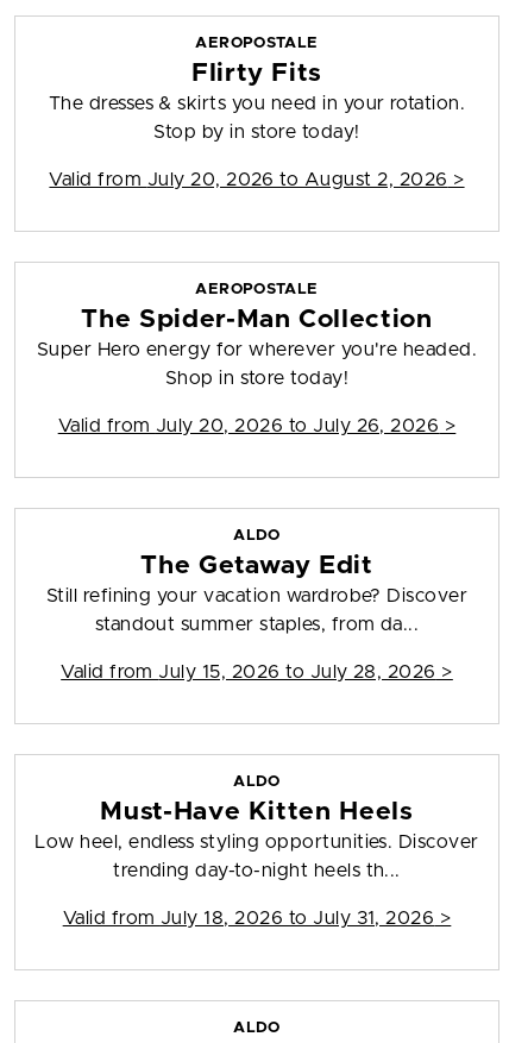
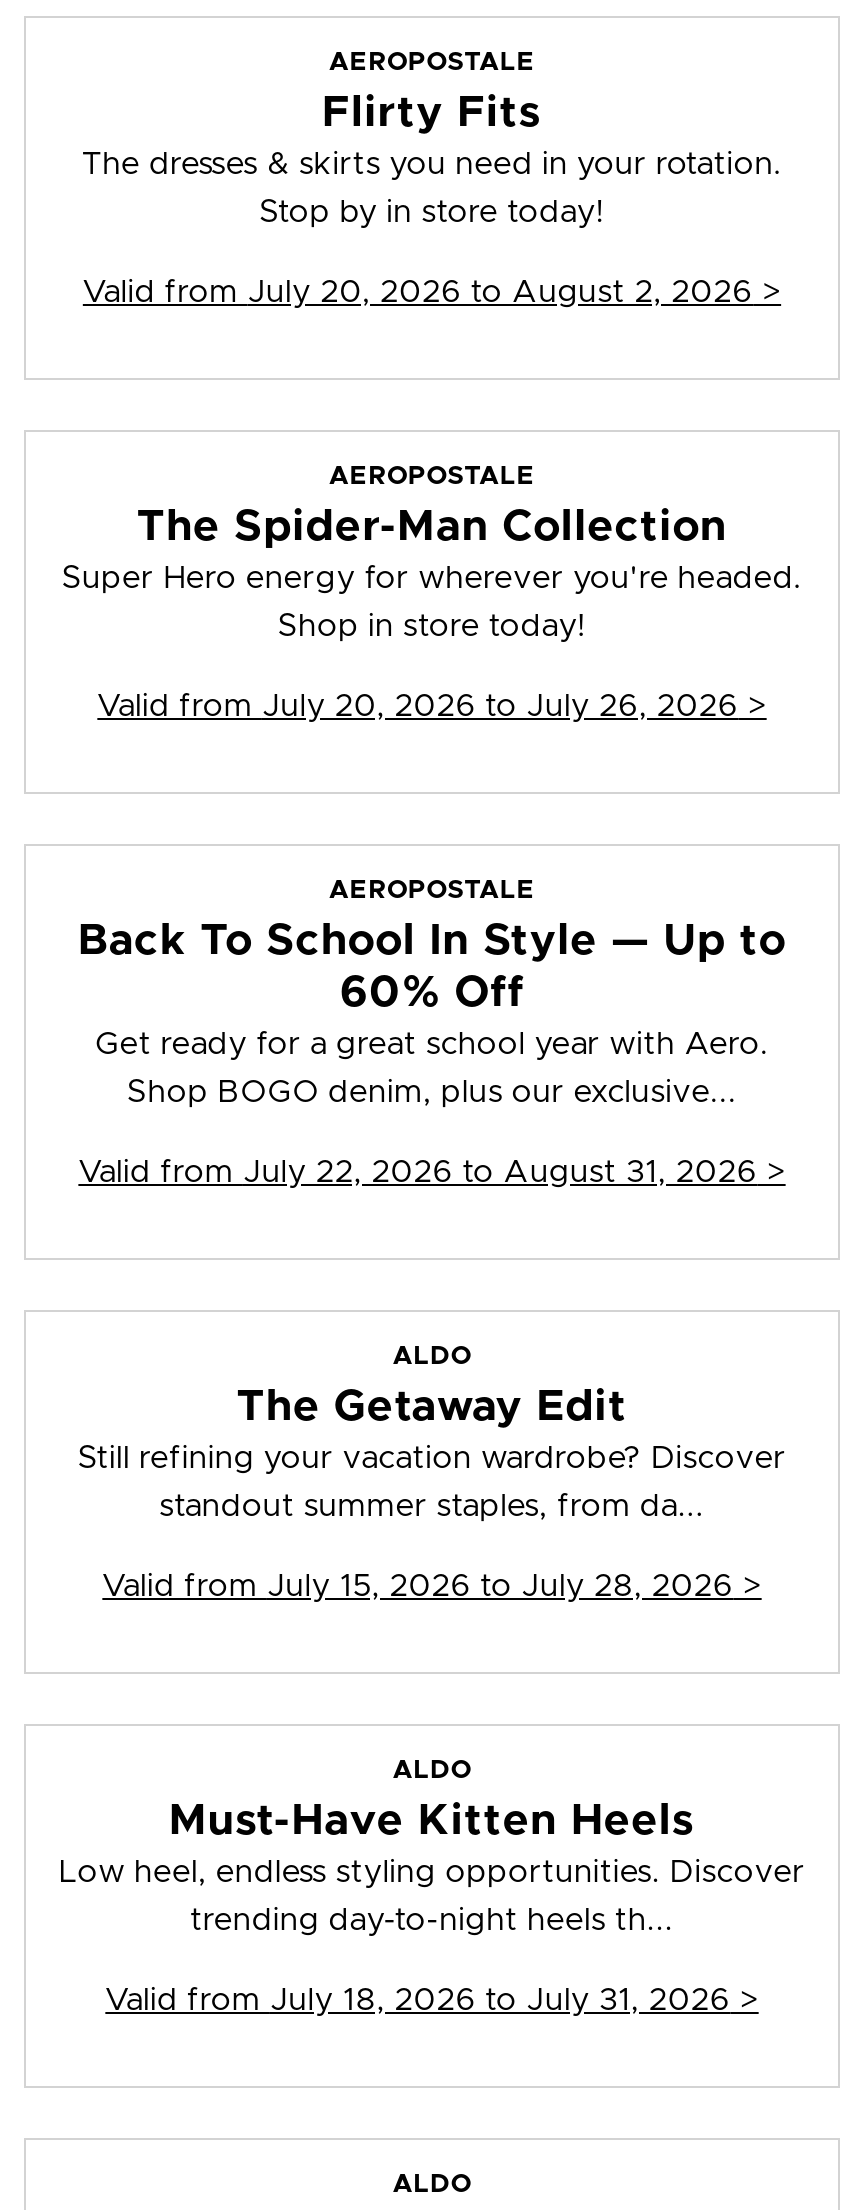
+ AEROPOSTALE
+ Back To School In Style — Up to
+ 60% Off
+ Get ready for a great school year with Aero.
+ Shop BOGO denim, plus our exclusive...
+ Valid from July 22, 2026 to August 31, 2026 >
